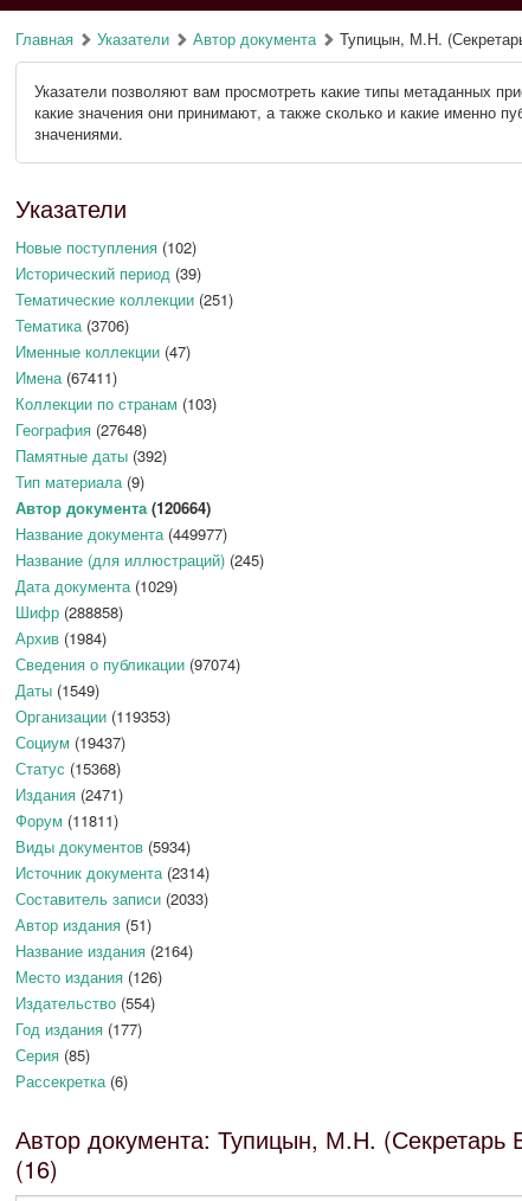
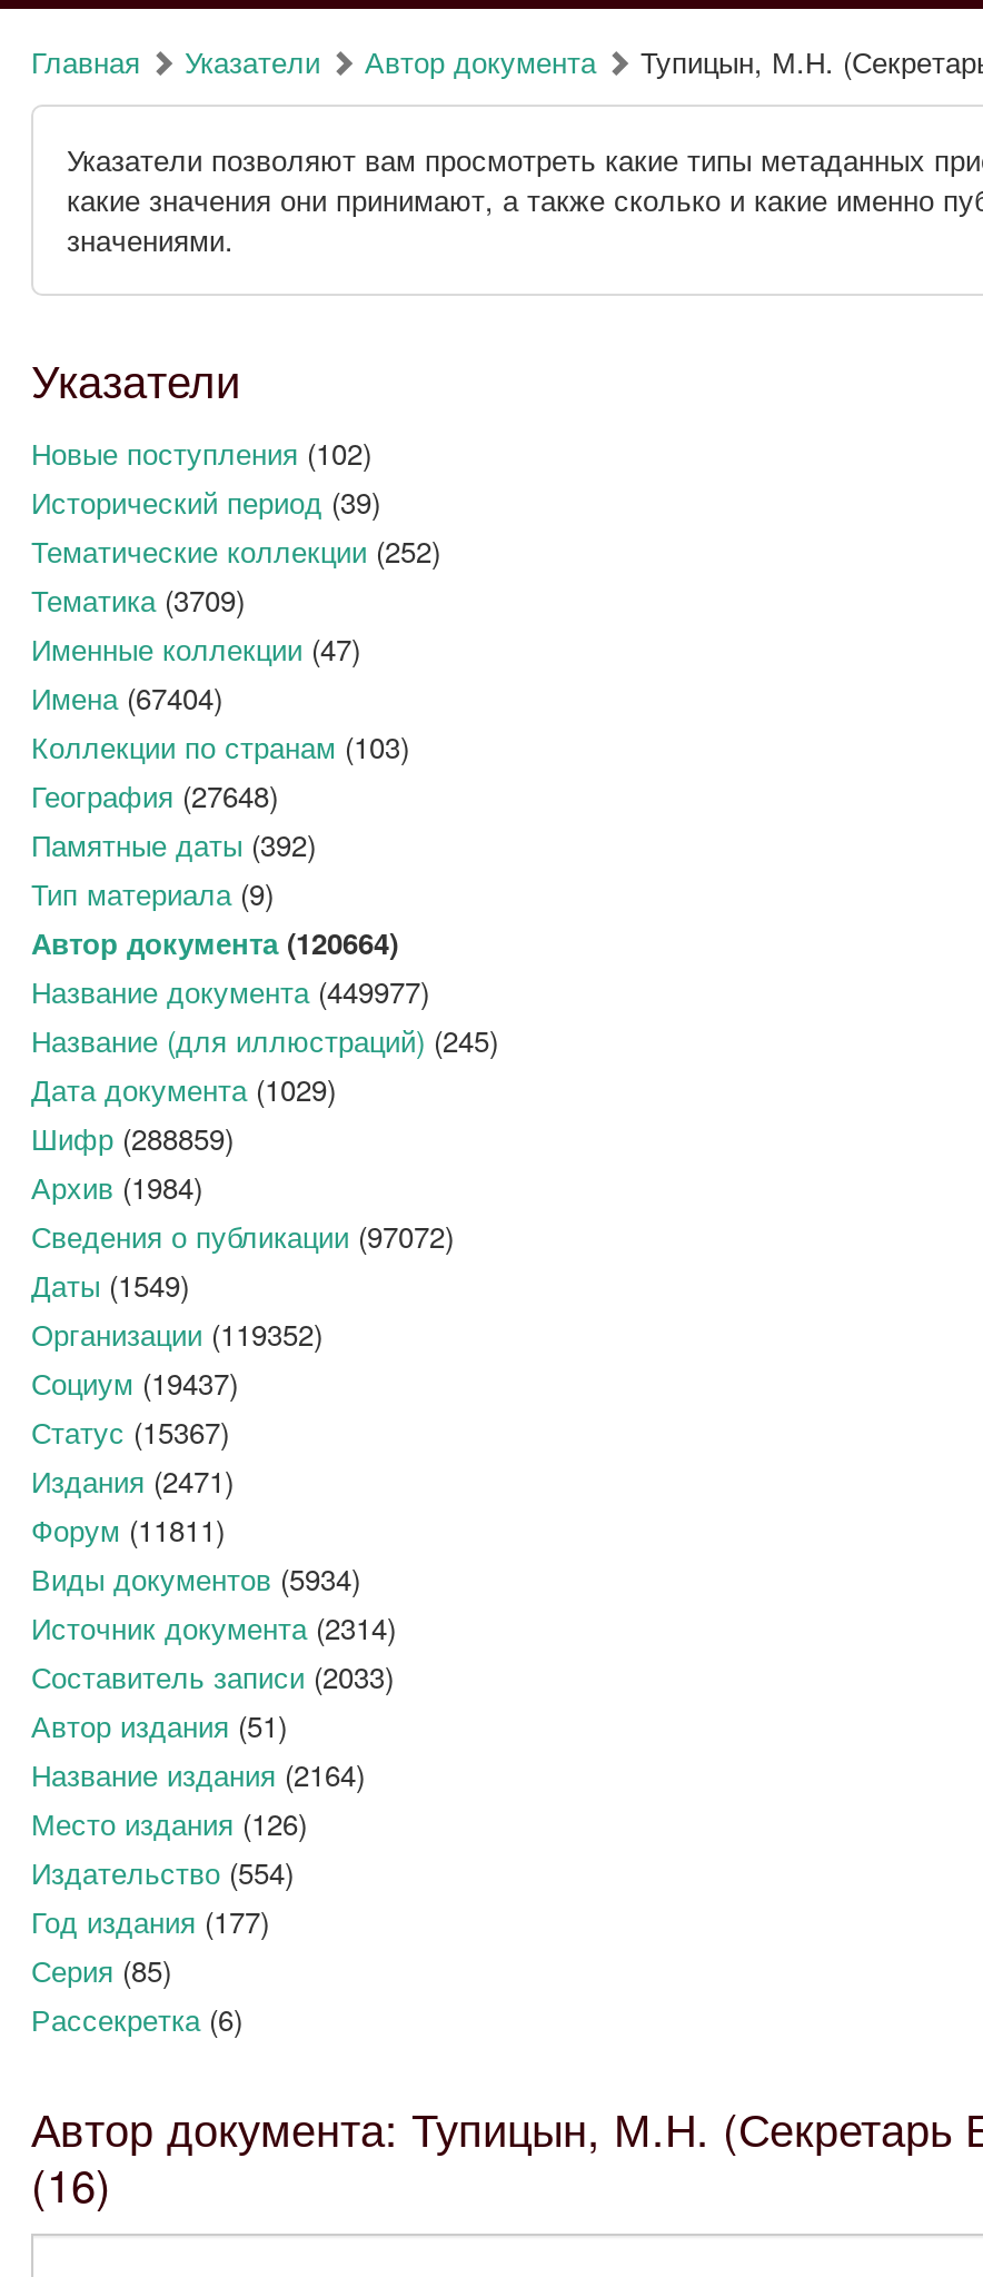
- Тематические коллекции (251)
+ Тематические коллекции (252)

- Тематика (3706)
+ Тематика (3709)

- Имена (67411)
+ Имена (67404)

- Шифр (288858)
+ Шифр (288859)

- Сведения о публикации (97074)
+ Сведения о публикации (97072)

- Организации (119353)
+ Организации (119352)

- Статус (15368)
+ Статус (15367)
